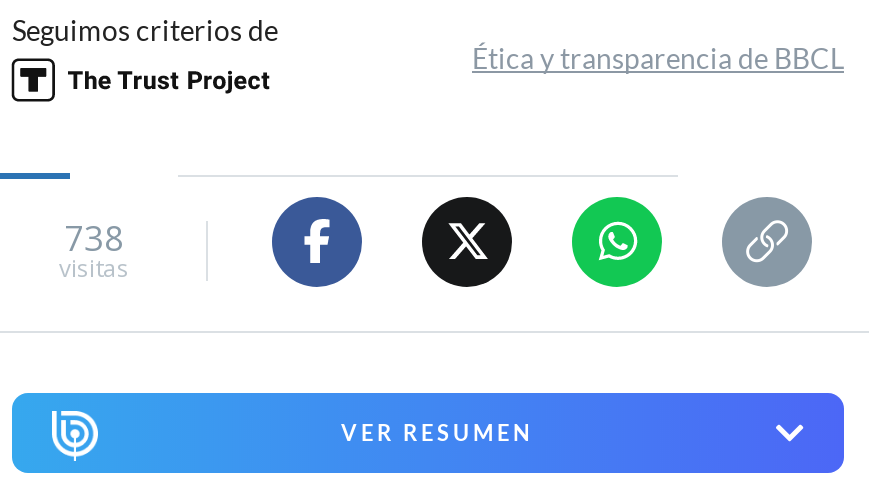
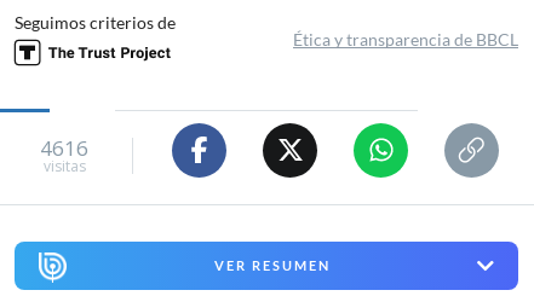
- 738
+ 4616
